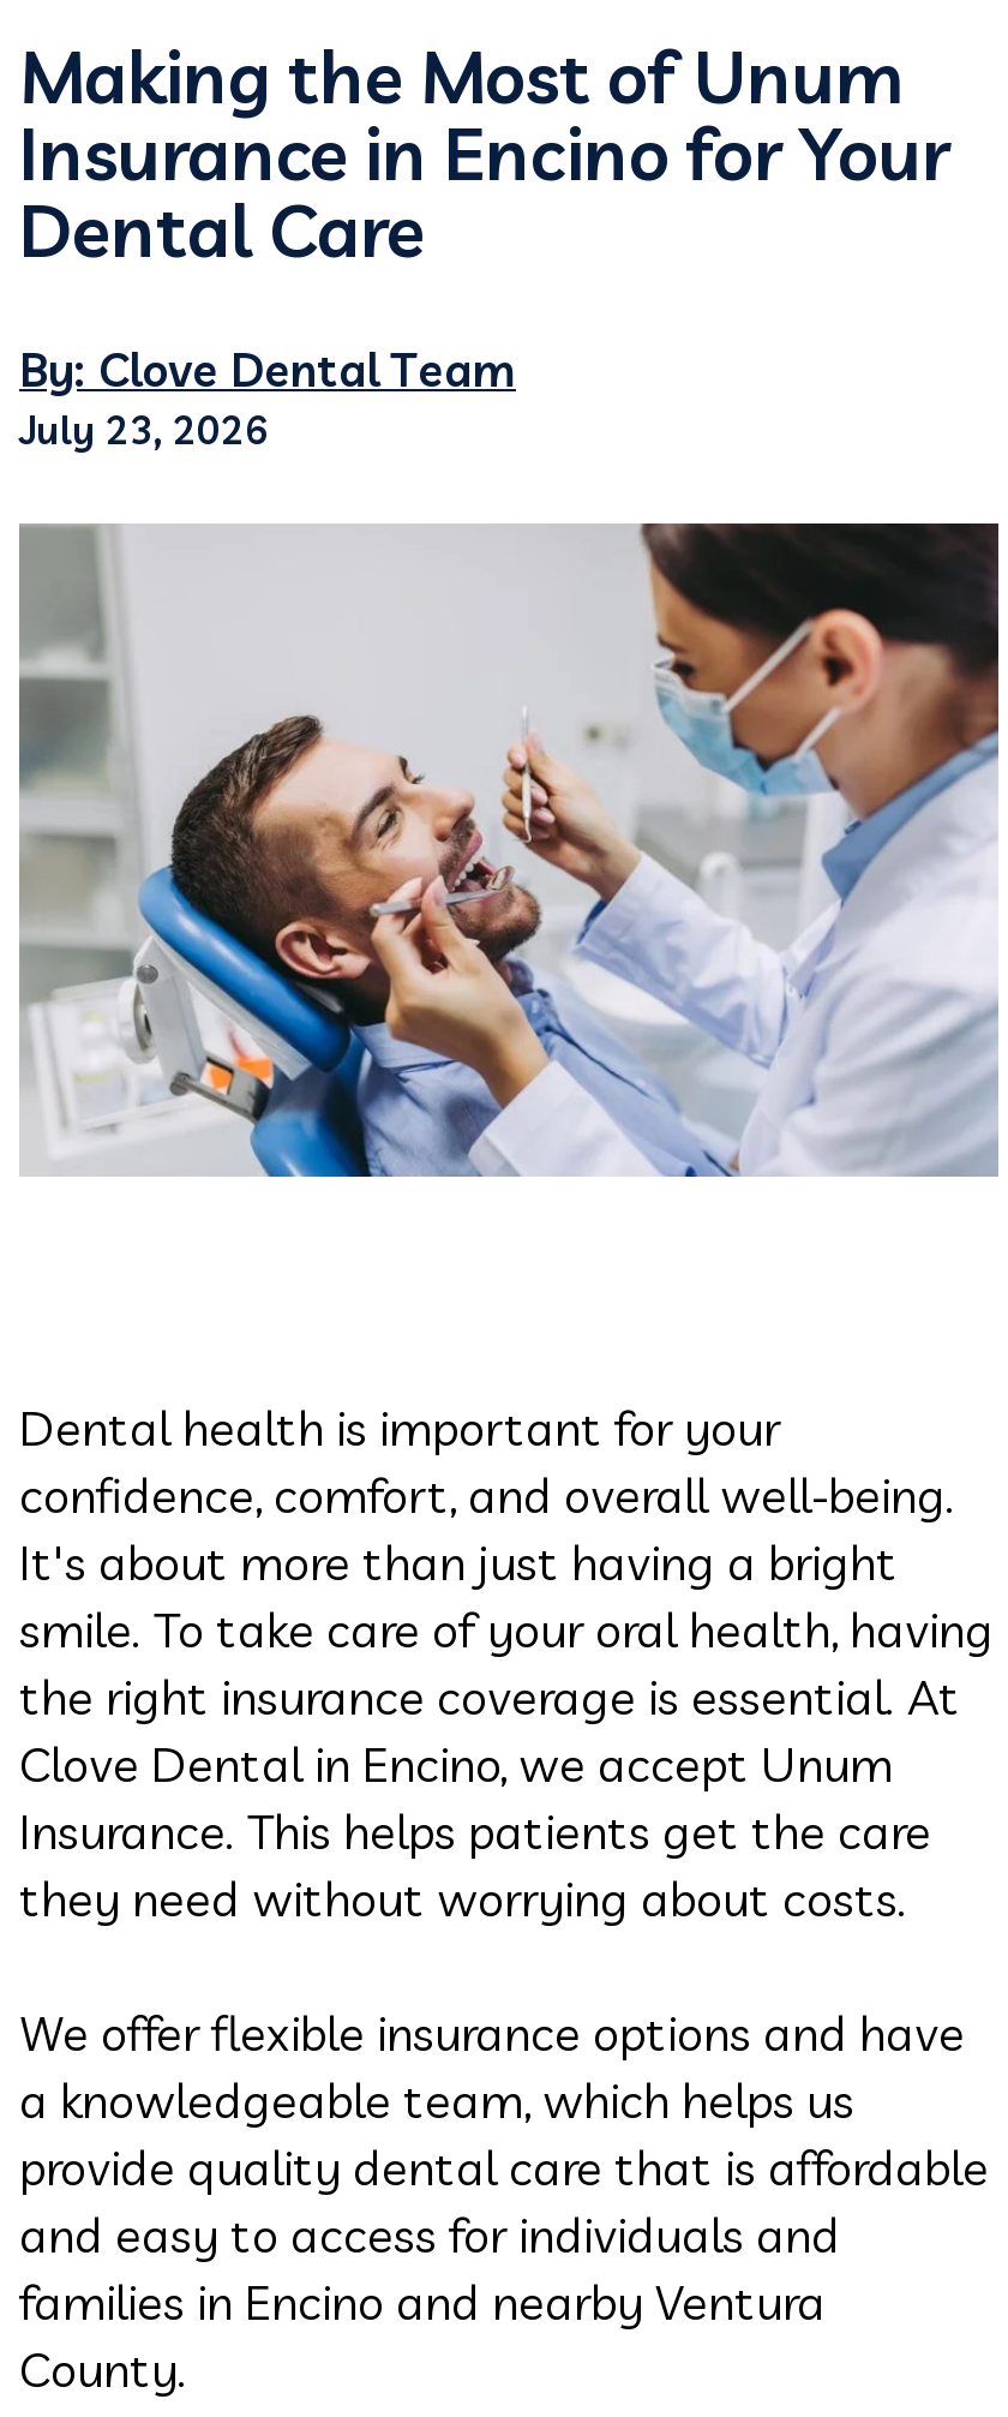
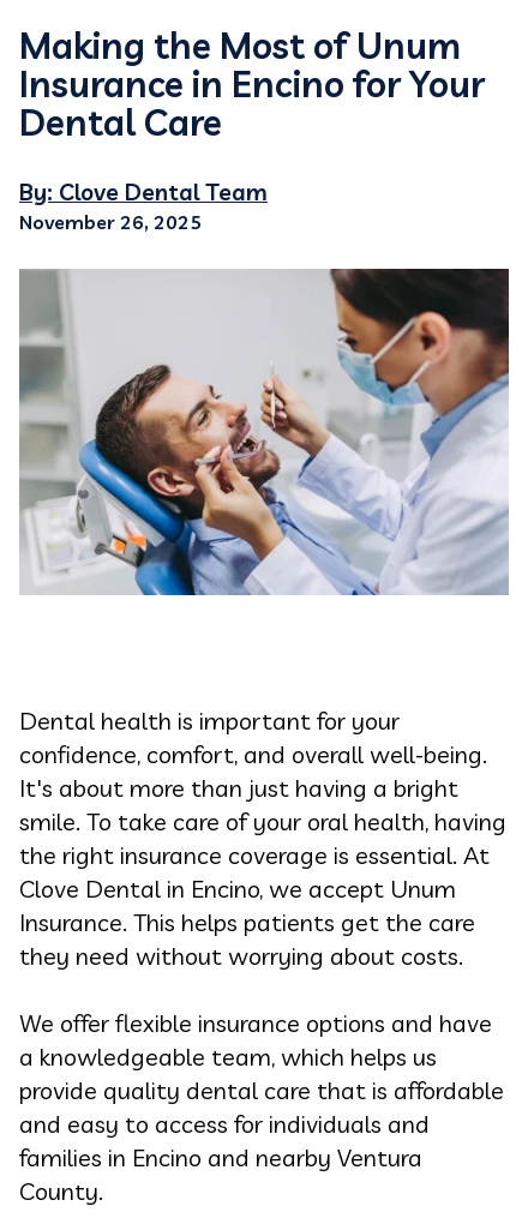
- July 23, 2026
+ November 26, 2025
